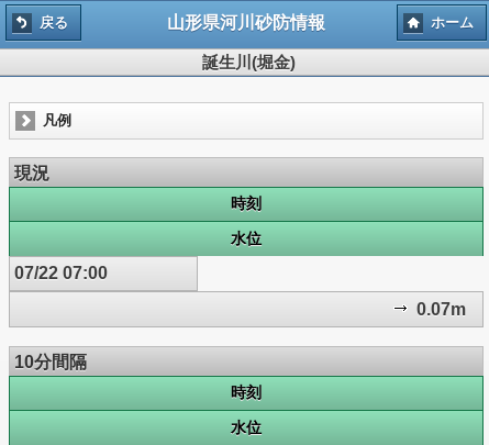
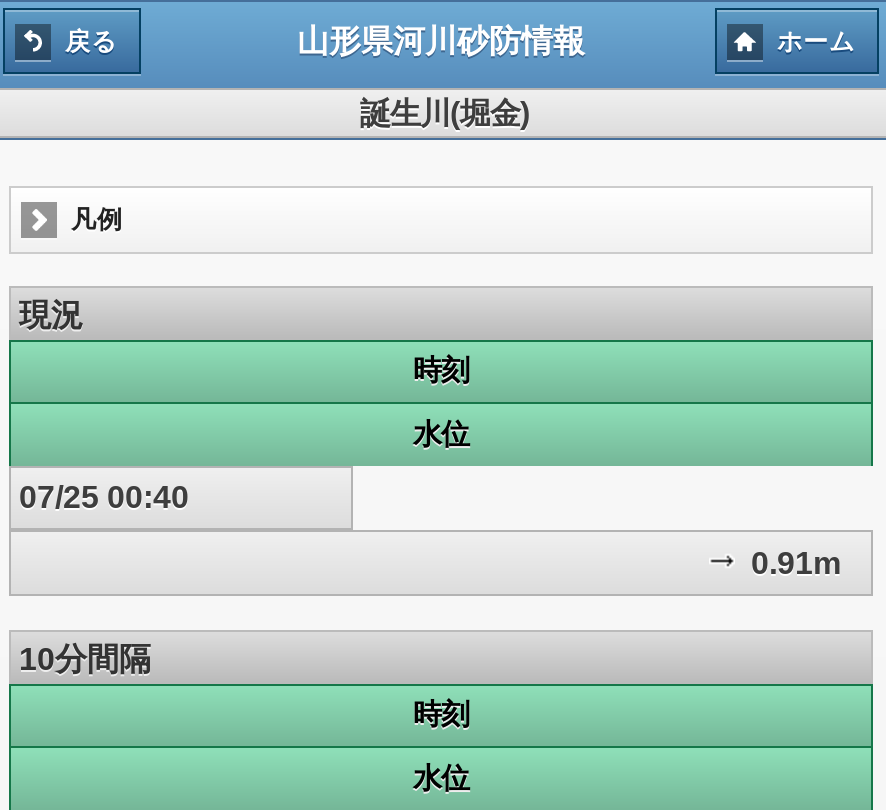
- 07/22 07:00
+ 07/25 00:40

- 0.07m
+ 0.91m
